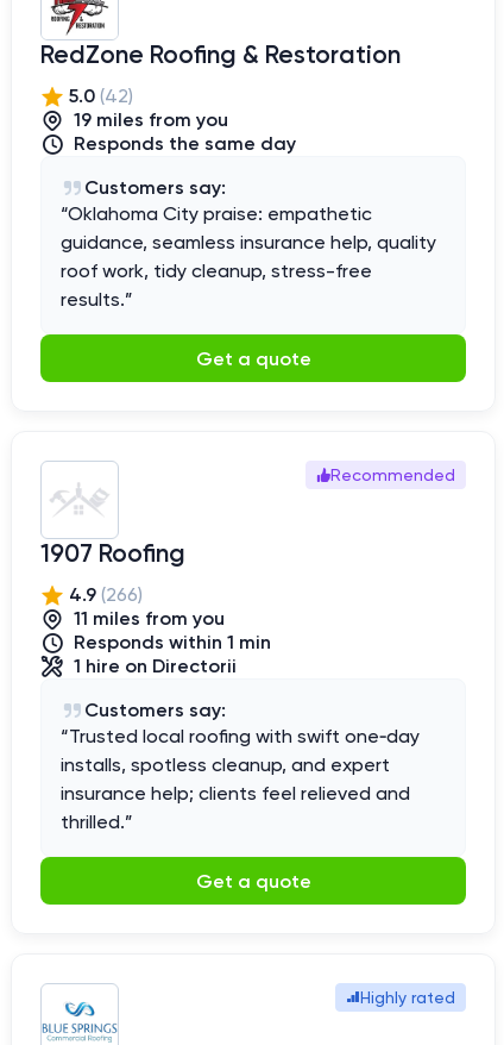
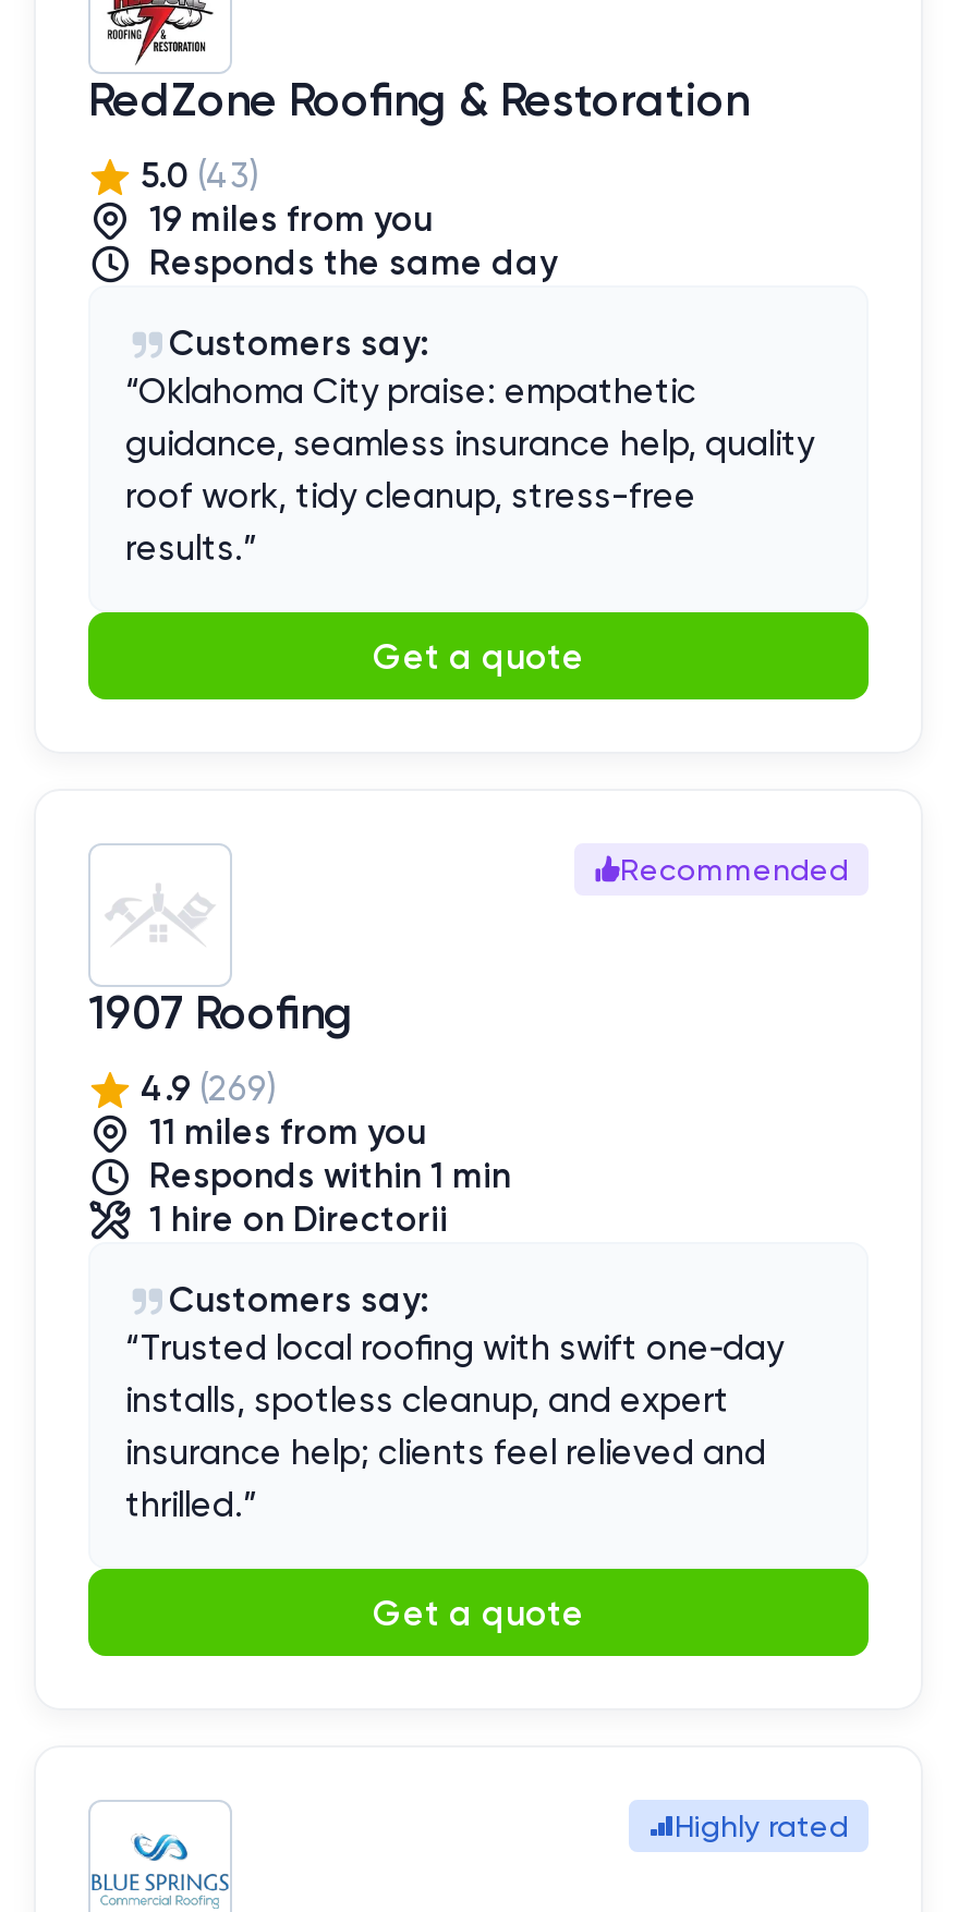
- 5.0 (42)
+ 5.0 (43)

- 4.9 (266)
+ 4.9 (269)
